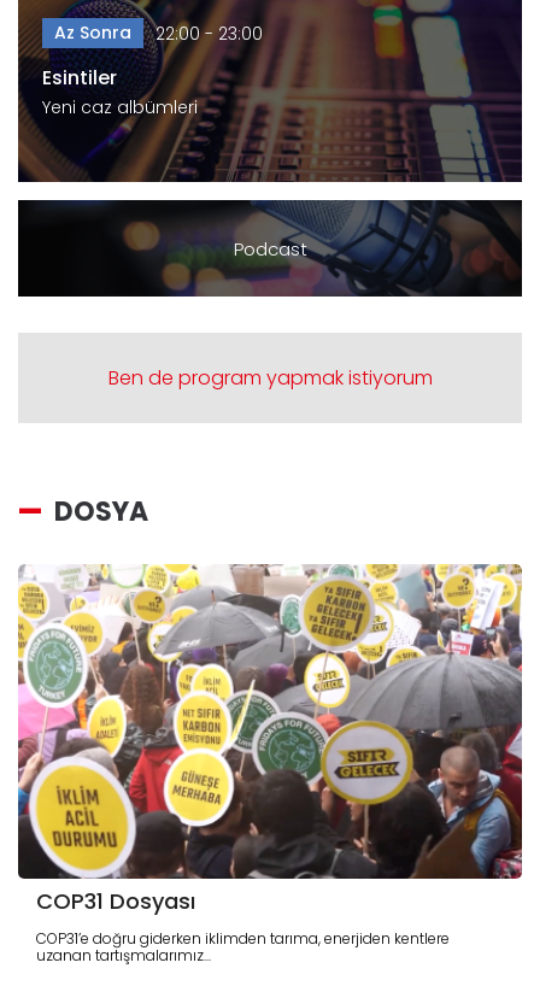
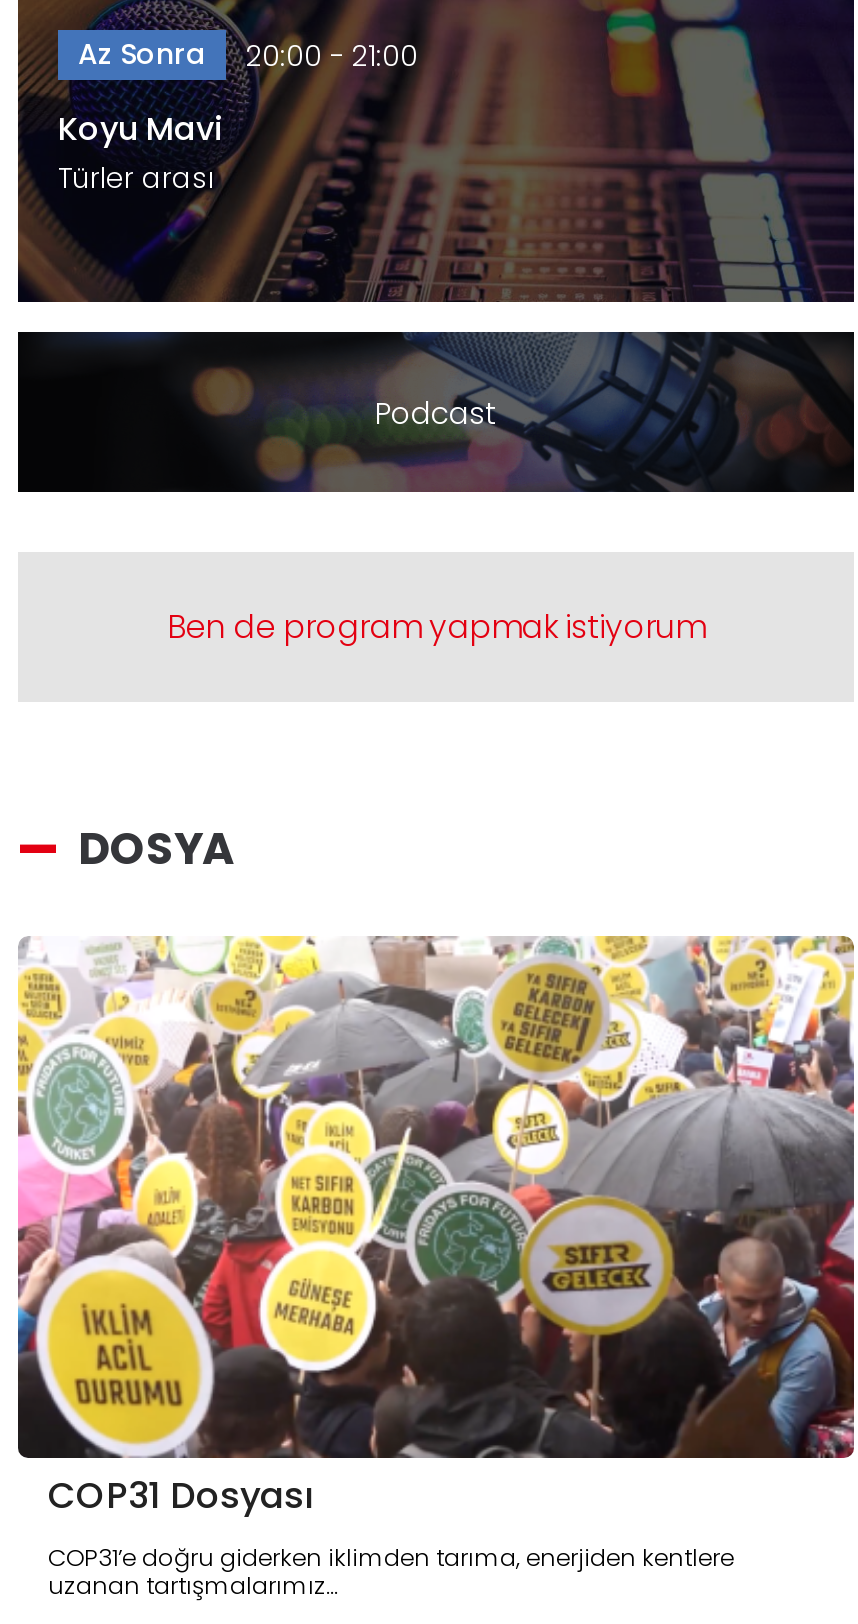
- Az Sonra 22:00 - 23:00
+ Az Sonra 20:00 - 21:00

- Esintiler
- Yeni caz albümleri
+ Koyu Mavi
+ Türler arası
